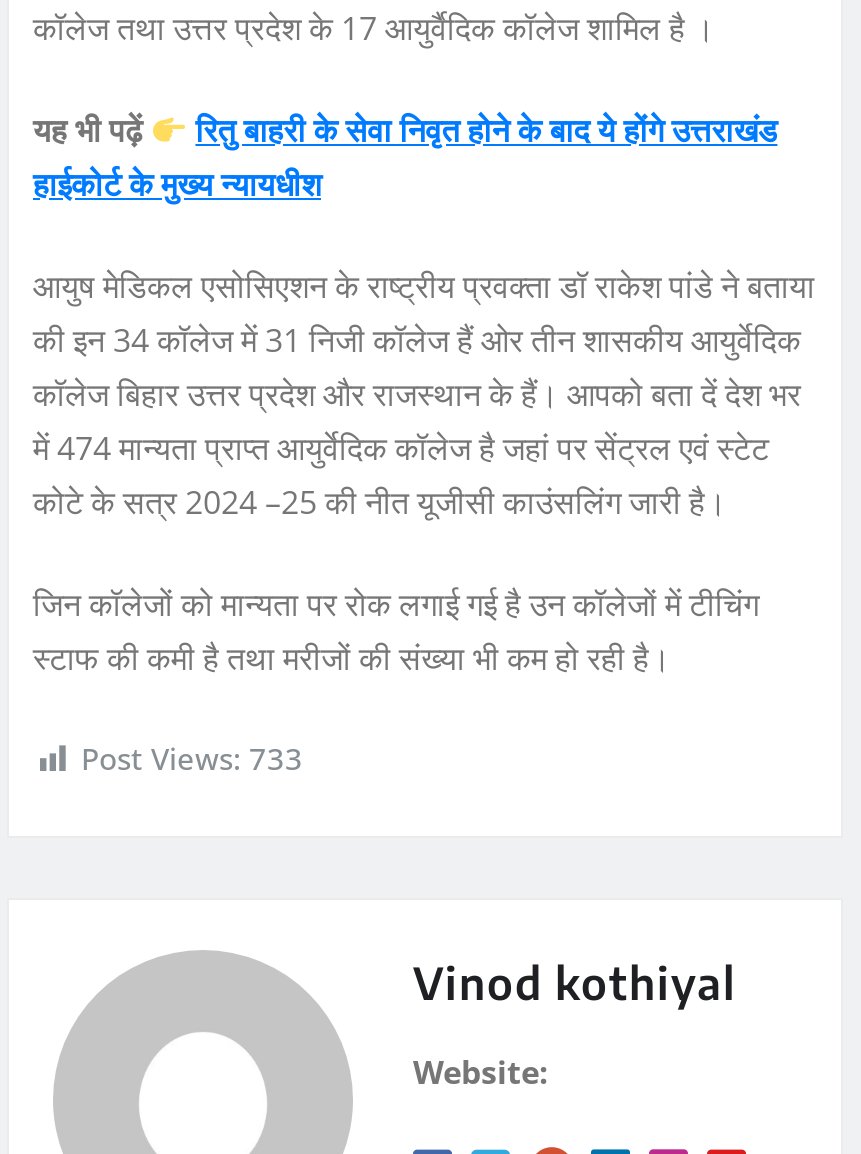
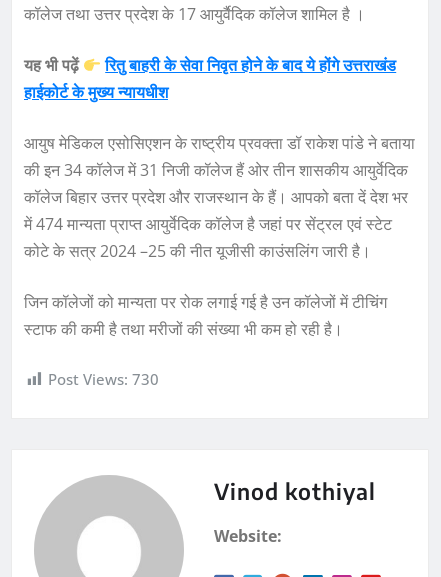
- Post Views: 733
+ Post Views: 730
